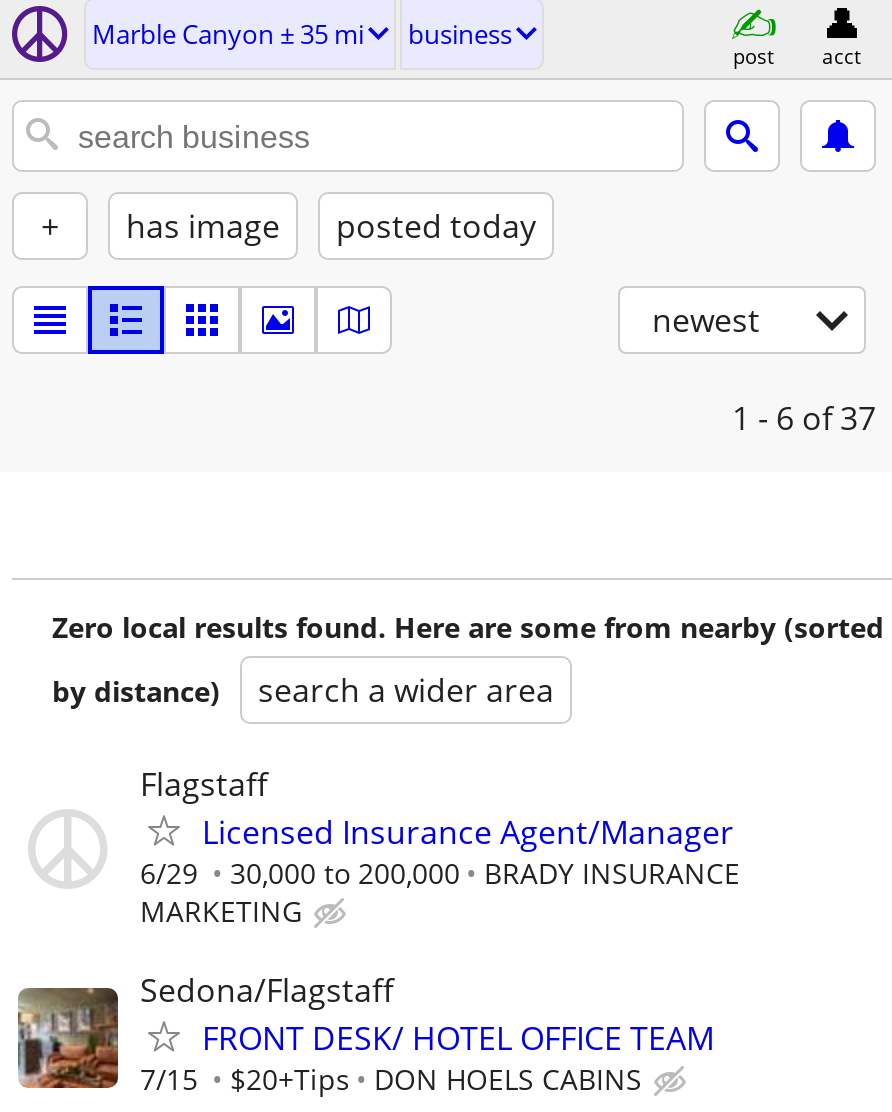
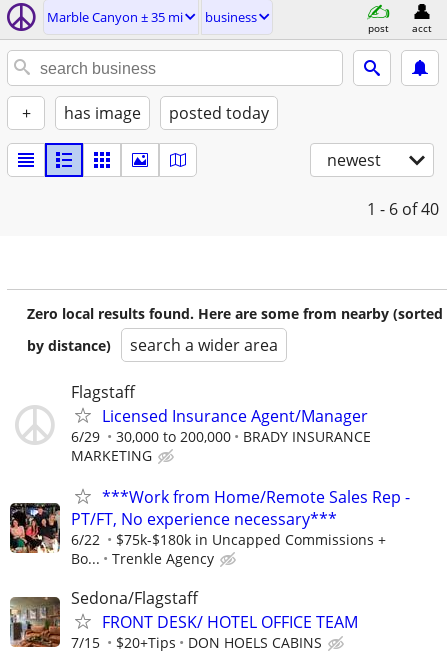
- 1 - 6 of 37
+ 1 - 6 of 40

+ [image]
+ ***Work from Home/Remote Sales Rep -
+ PT/FT, No experience necessary***
+ 6/22
+ $75k-$180k in Uncapped Commissions +
+ Bo...
+ Trenkle Agency
